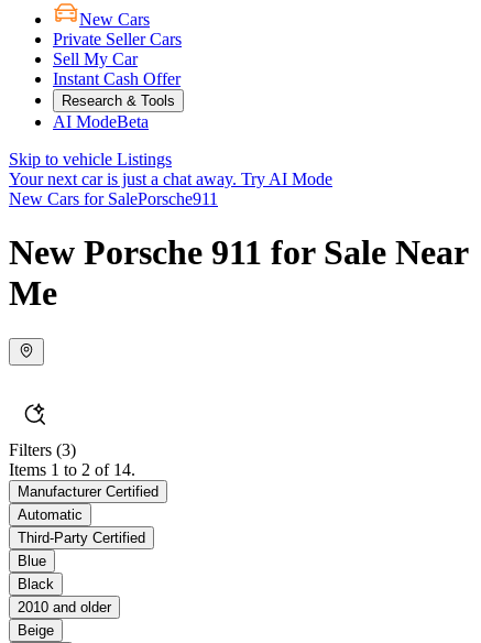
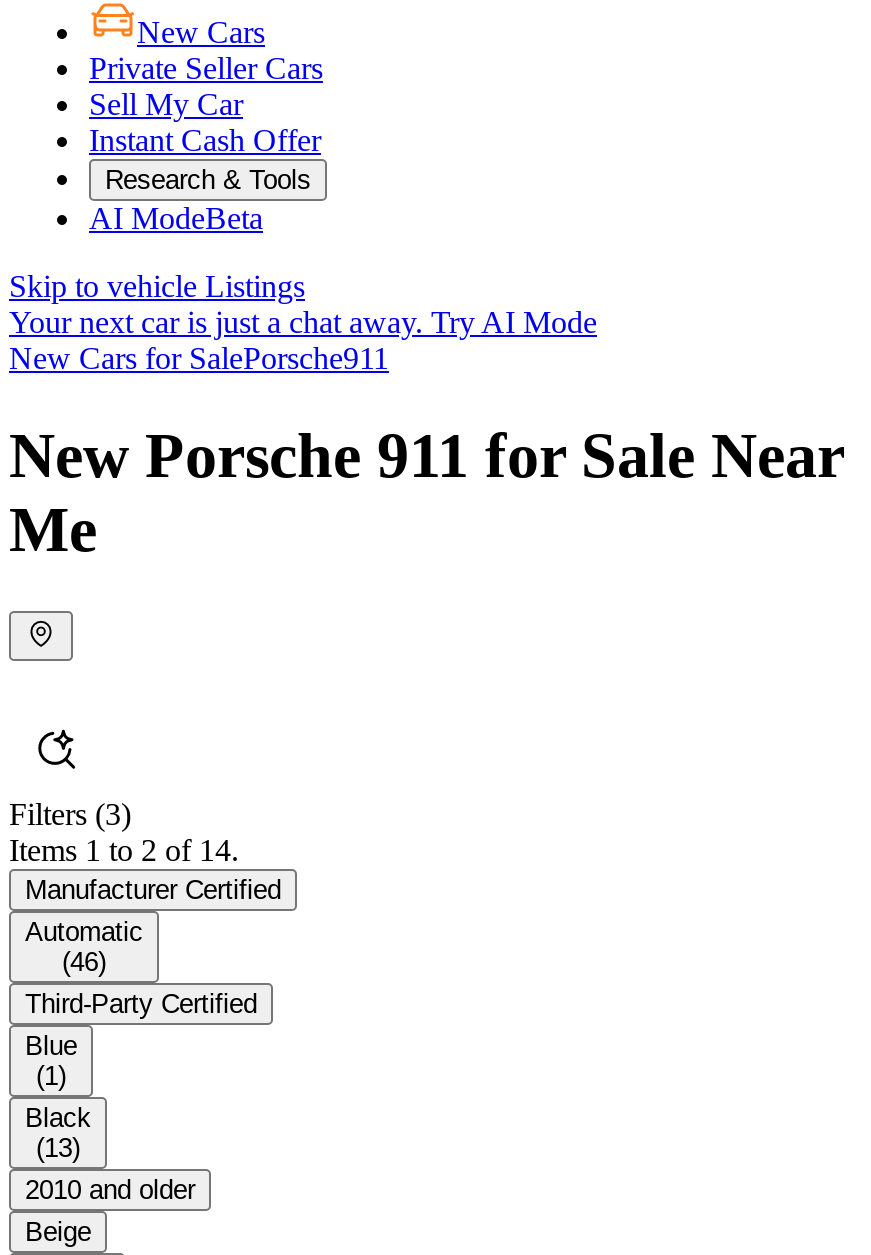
+ (46)

+ (1)

+ (13)
